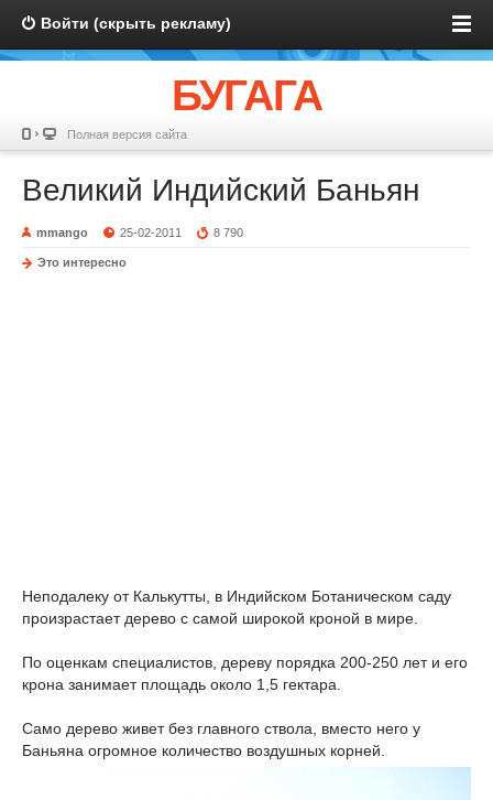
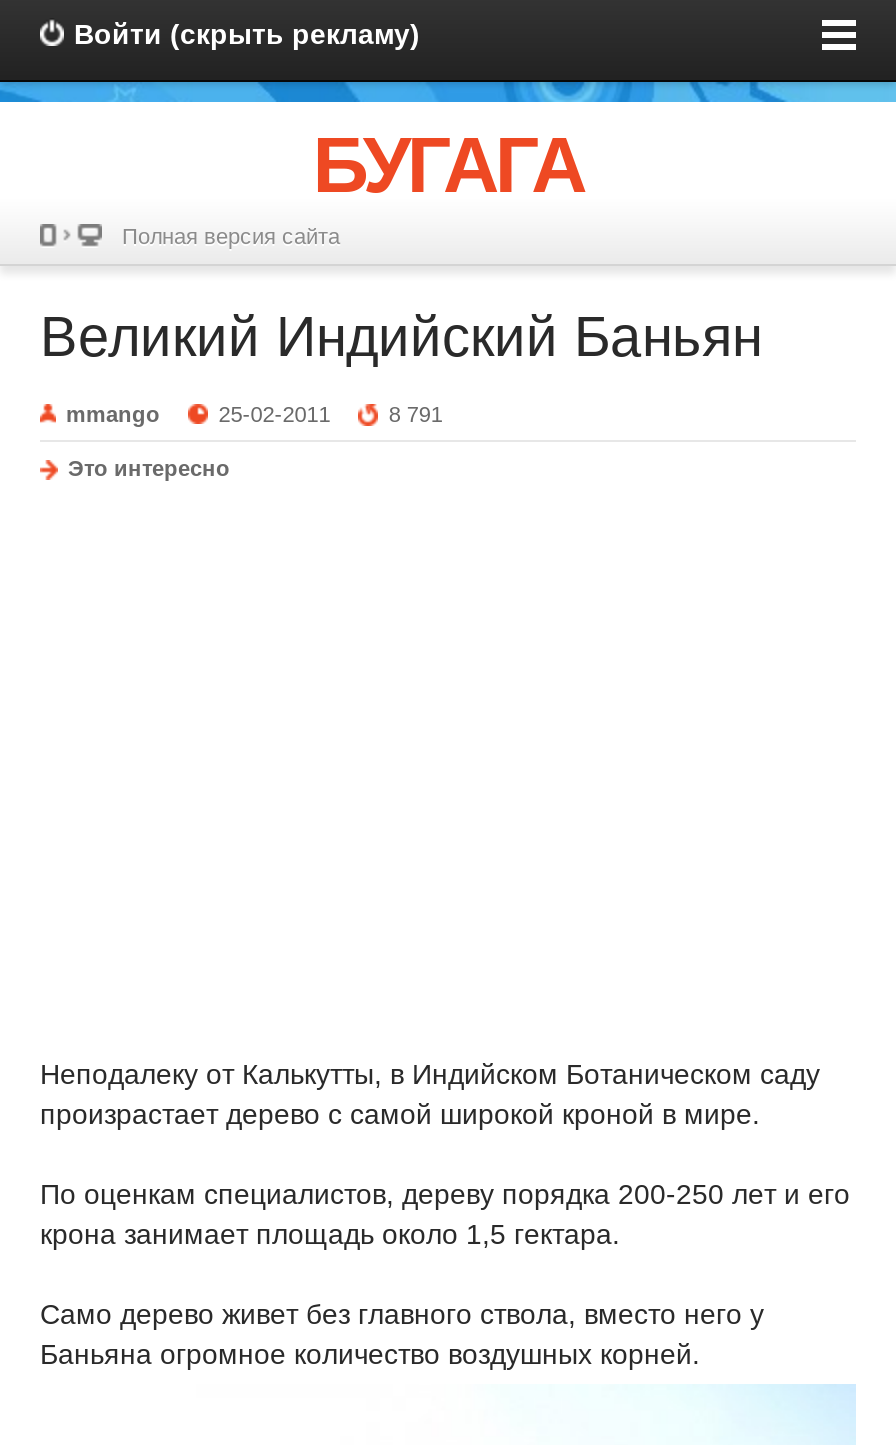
- 8 790
+ 8 791
